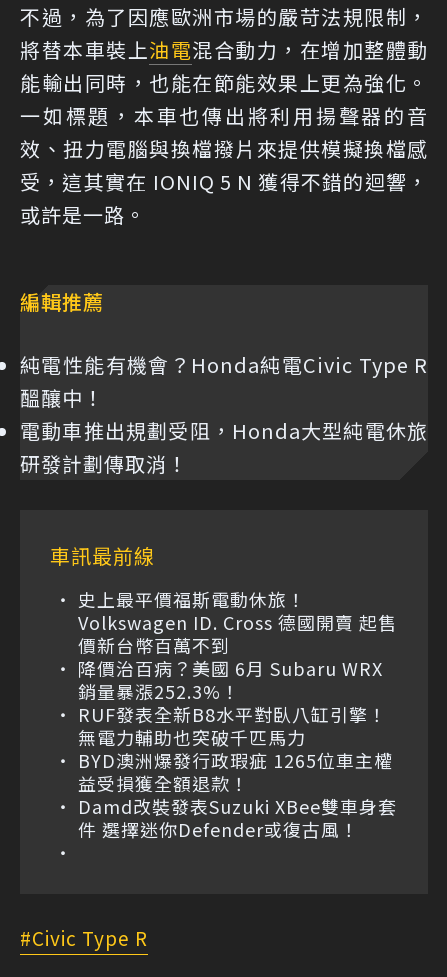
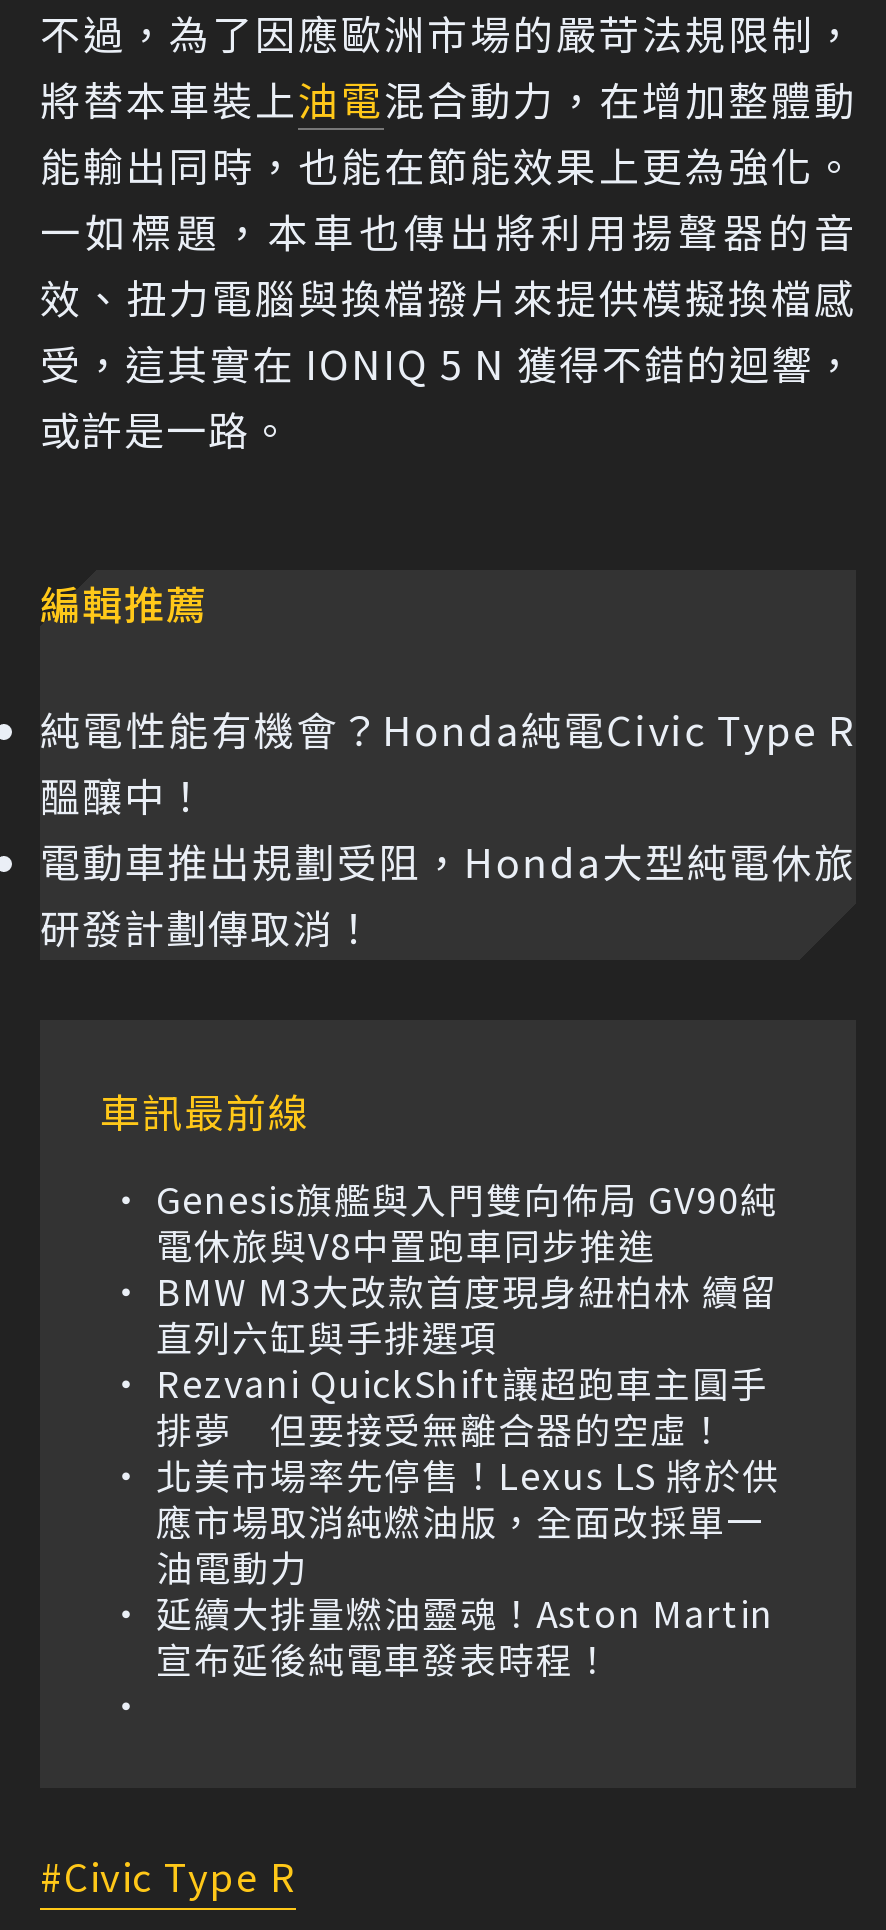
- 史上最平價福斯電動休旅！
- Volkswagen ID. Cross 德國開賣 起售
- 價新台幣百萬不到
- 降價治百病？美國 6月 Subaru WRX
- 銷量暴漲252.3%！
- RUF發表全新B8水平對臥八缸引擎！
- 無電力輔助也突破千匹馬力
- BYD澳洲爆發行政瑕疵 1265位車主權
- 益受損獲全額退款！
- Damd改裝發表Suzuki XBee雙車身套
- 件 選擇迷你Defender或復古風！
+ Genesis旗艦與入門雙向佈局 GV90純
+ 電休旅與V8中置跑車同步推進
+ BMW M3大改款首度現身紐柏林 續留
+ 直列六缸與手排選項
+ Rezvani QuickShift讓超跑車主圓手
+ 排夢 但要接受無離合器的空虛！
+ 北美市場率先停售！Lexus LS 將於供
+ 應市場取消純燃油版，全面改採單一
+ 油電動力
+ 延續大排量燃油靈魂！Aston Martin
+ 宣布延後純電車發表時程！
